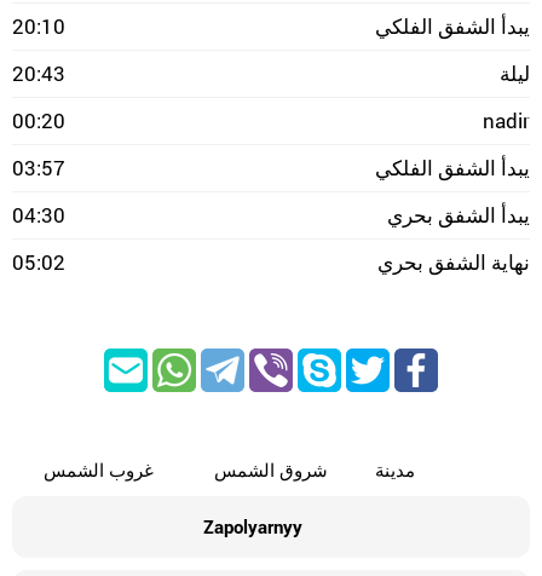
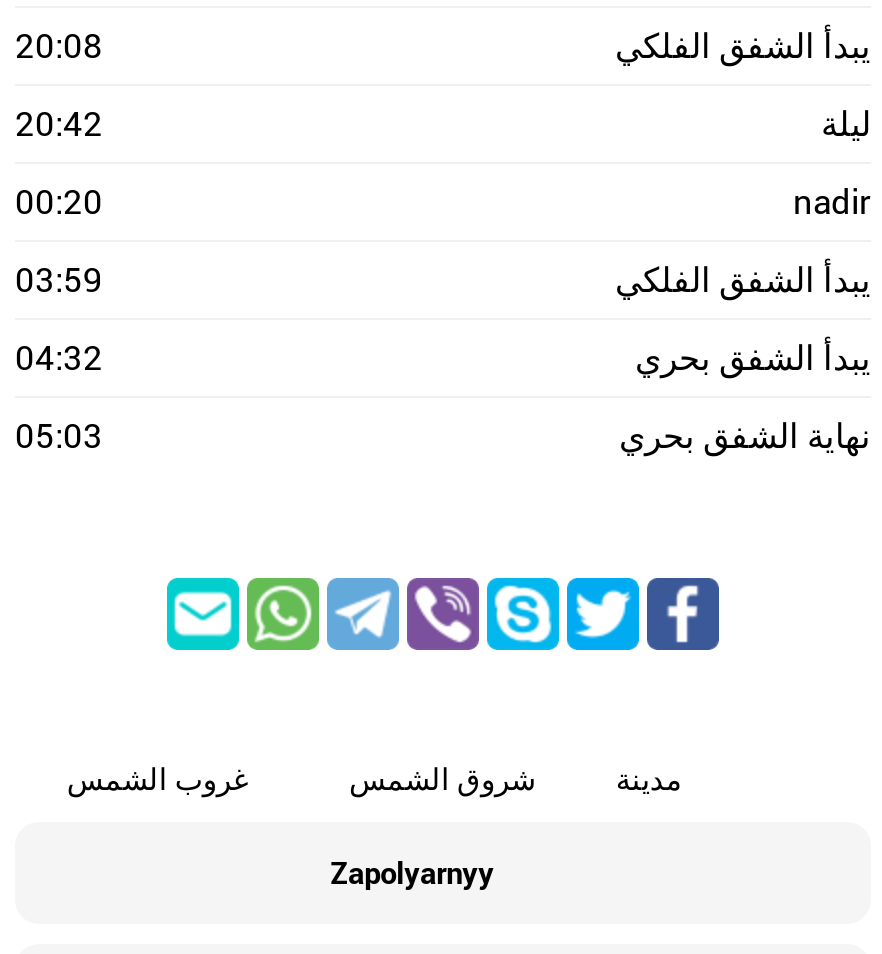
- 20:10
+ 20:08

- 20:43
+ 20:42

- 03:57
+ 03:59

- 04:30
+ 04:32

- 05:02
+ 05:03
